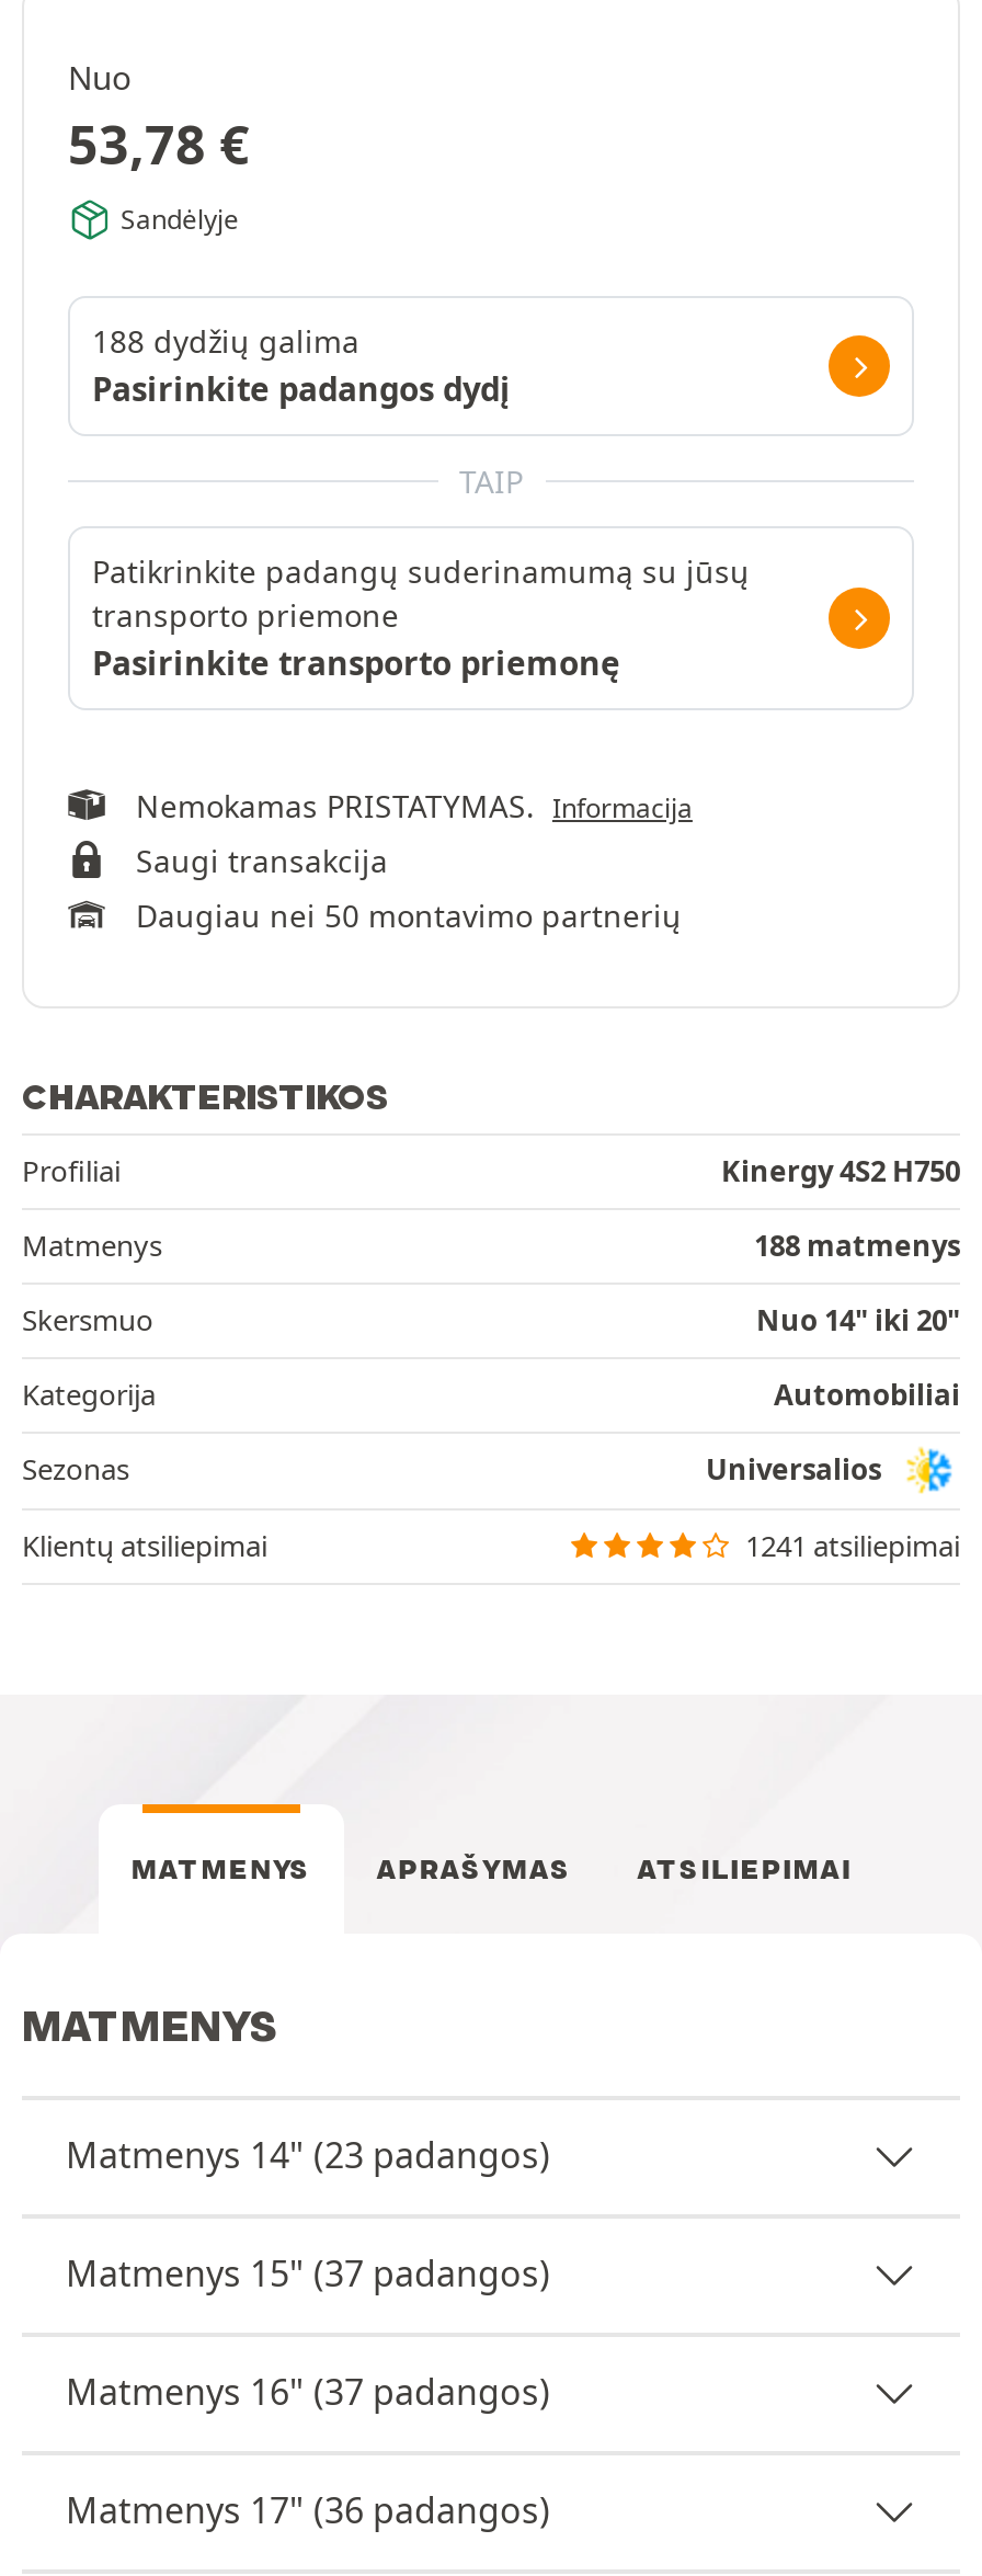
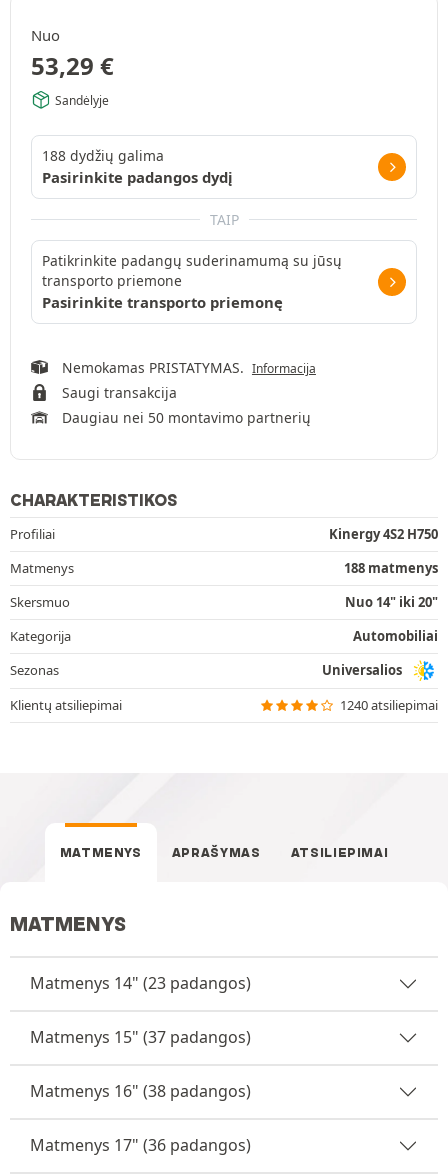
- 53,78 €
+ 53,29 €

- 1241 atsiliepimai
+ 1240 atsiliepimai

- Matmenys 16" (37 padangos)
+ Matmenys 16" (38 padangos)
